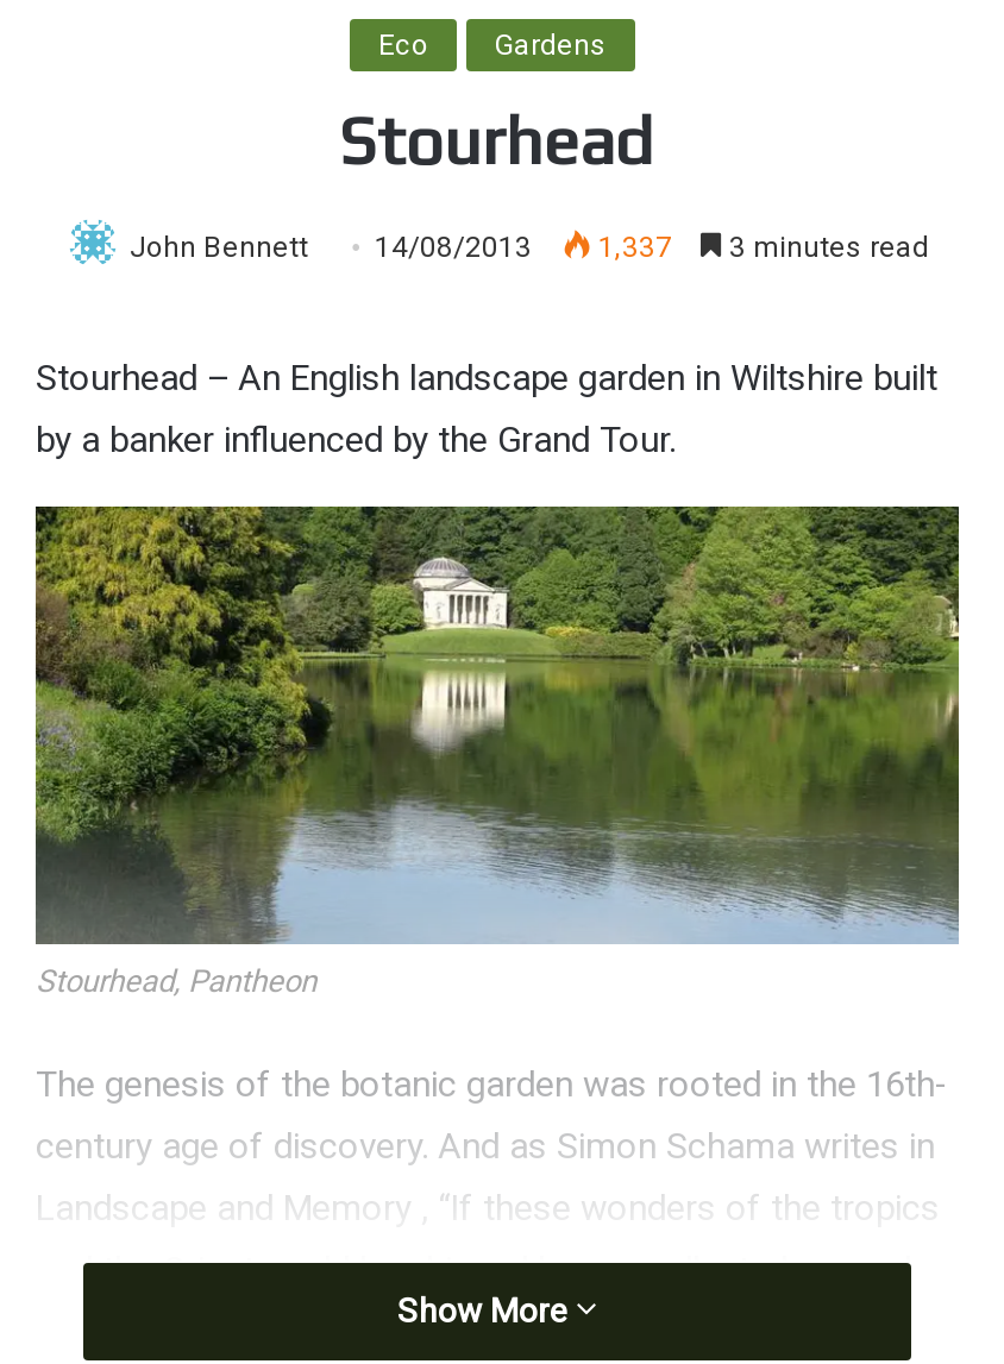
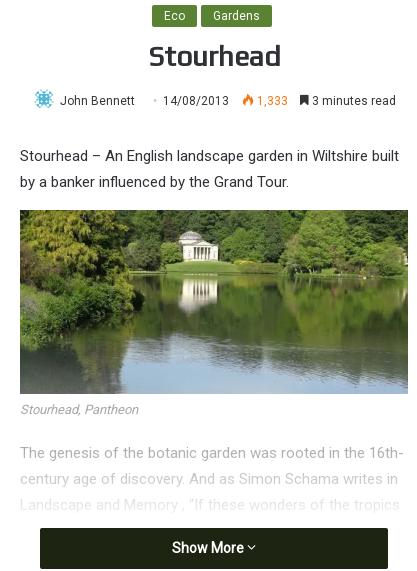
- John Bennett 14/08/2013 1,337 3 minutes read
+ John Bennett 14/08/2013 1,333 3 minutes read
